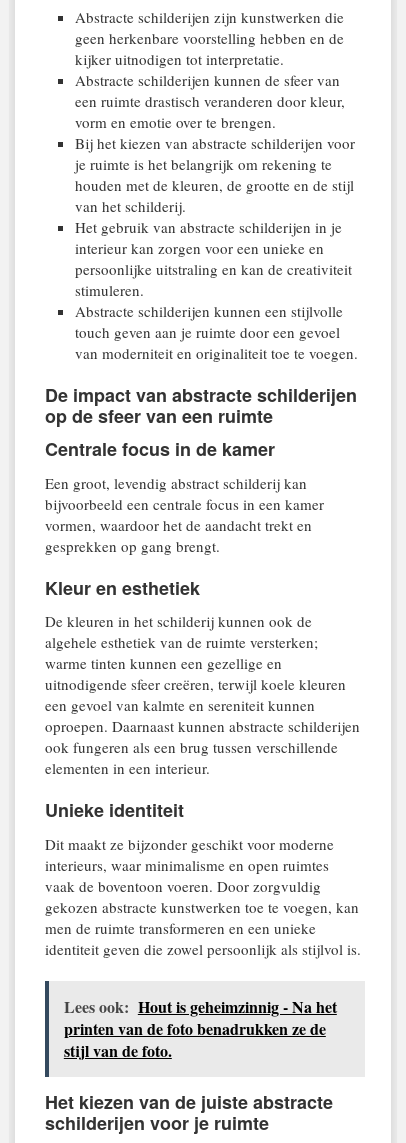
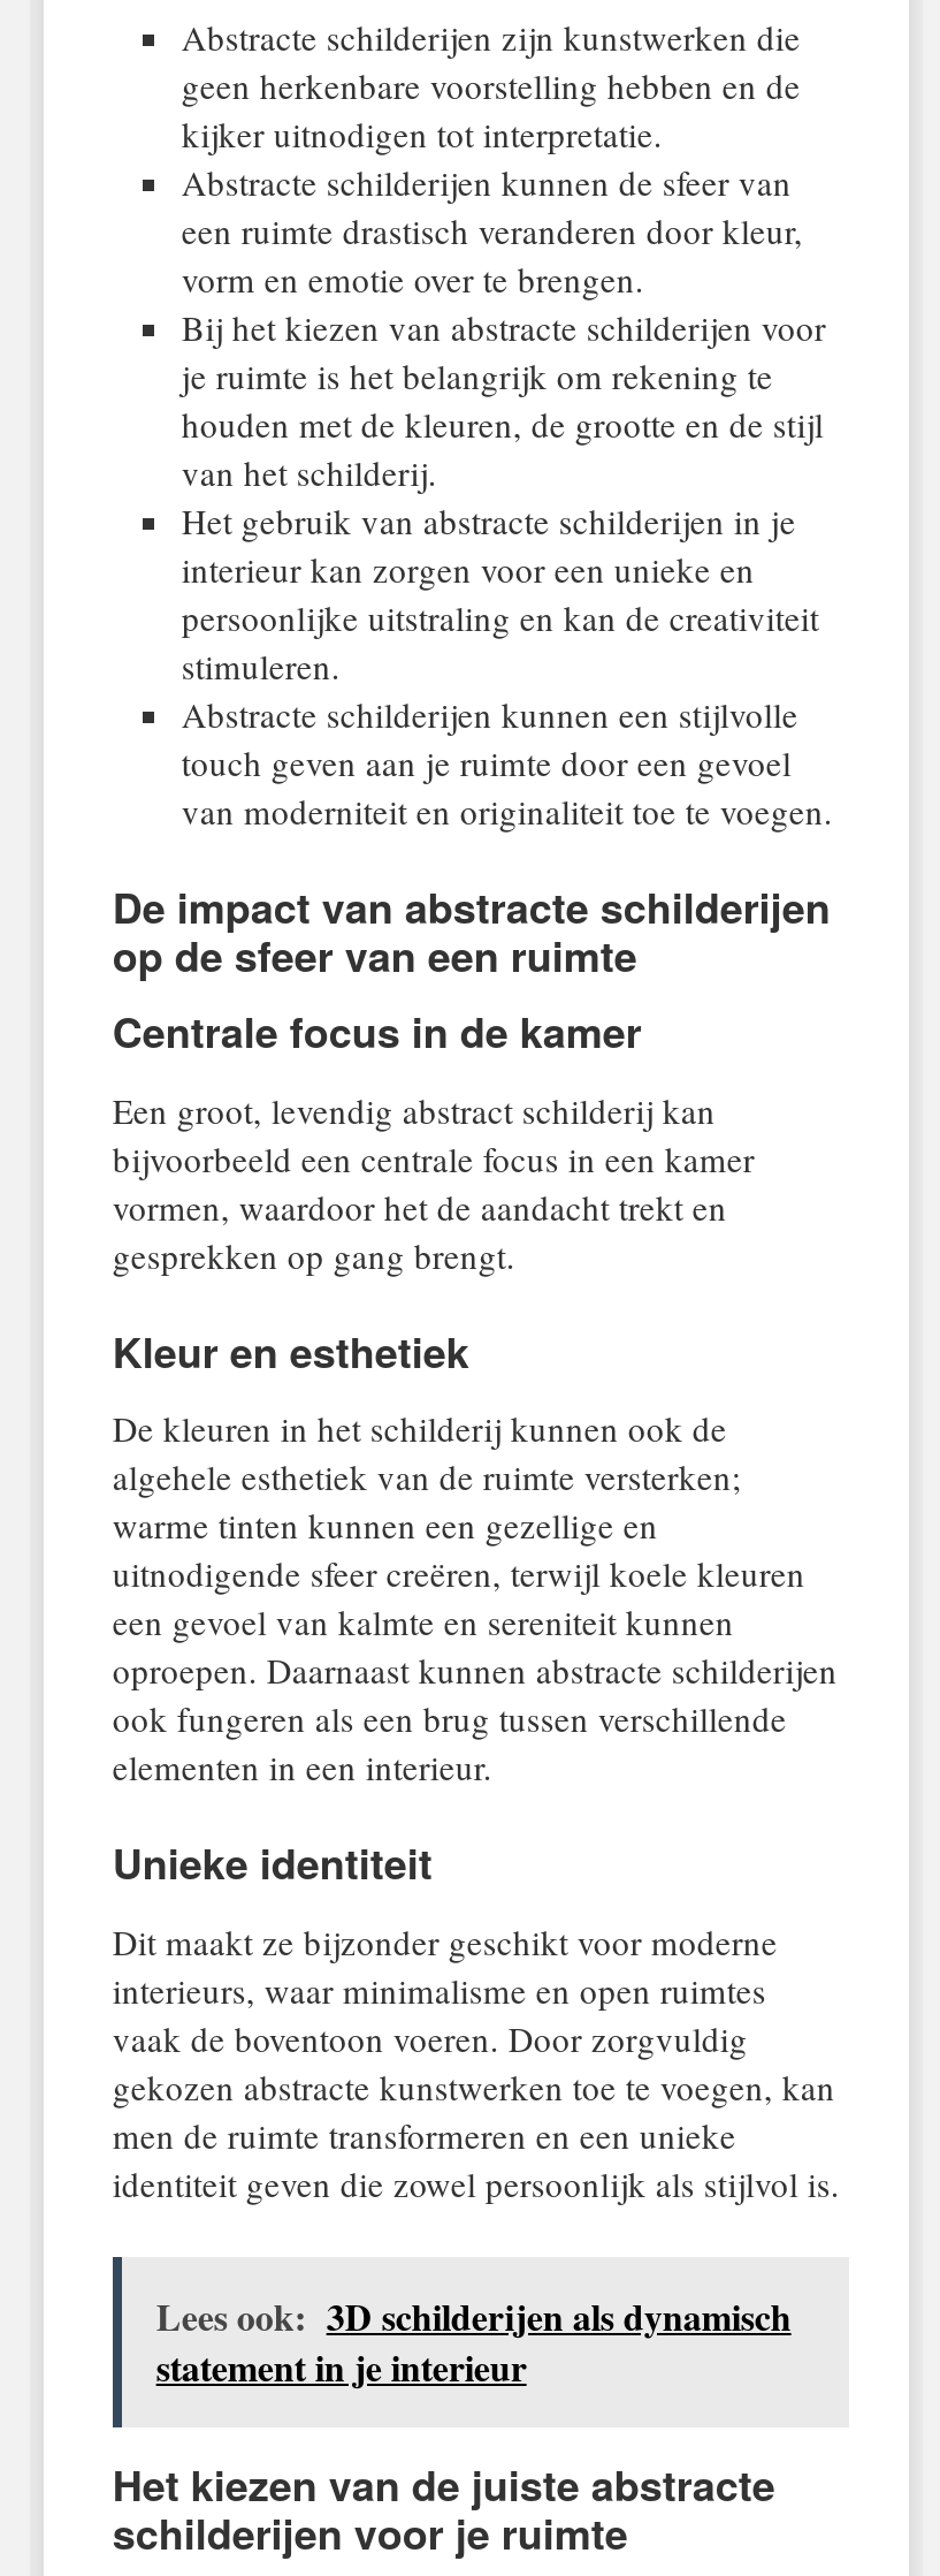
- Lees ook: Hout is geheimzinnig - Na het
- printen van de foto benadrukken ze de
- stijl van de foto.
+ Lees ook: 3D schilderijen als dynamisch
+ statement in je interieur
